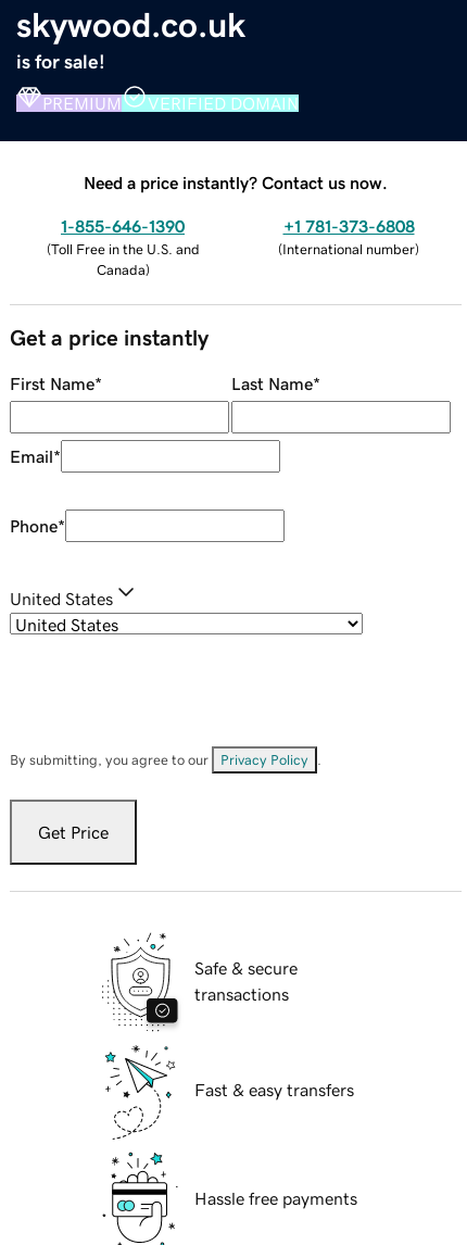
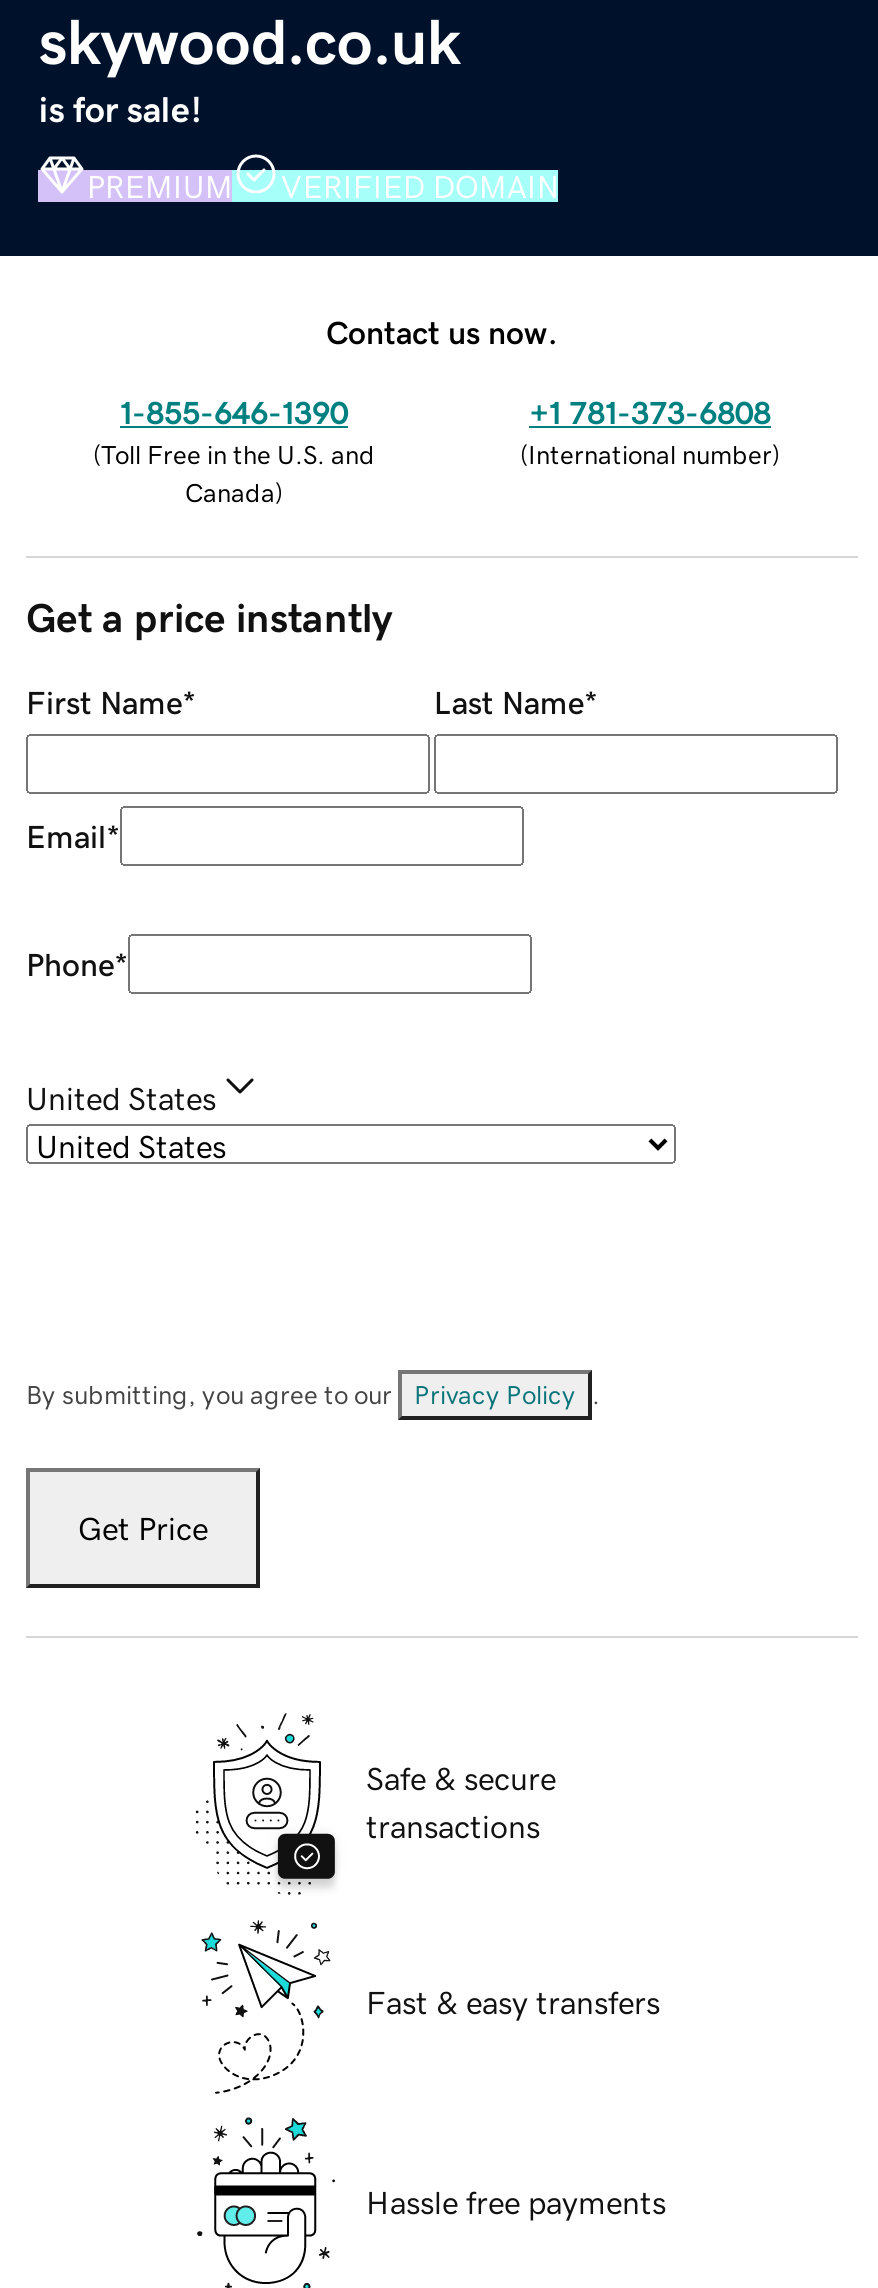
- Need a price instantly? Contact us now.
+ Contact us now.
